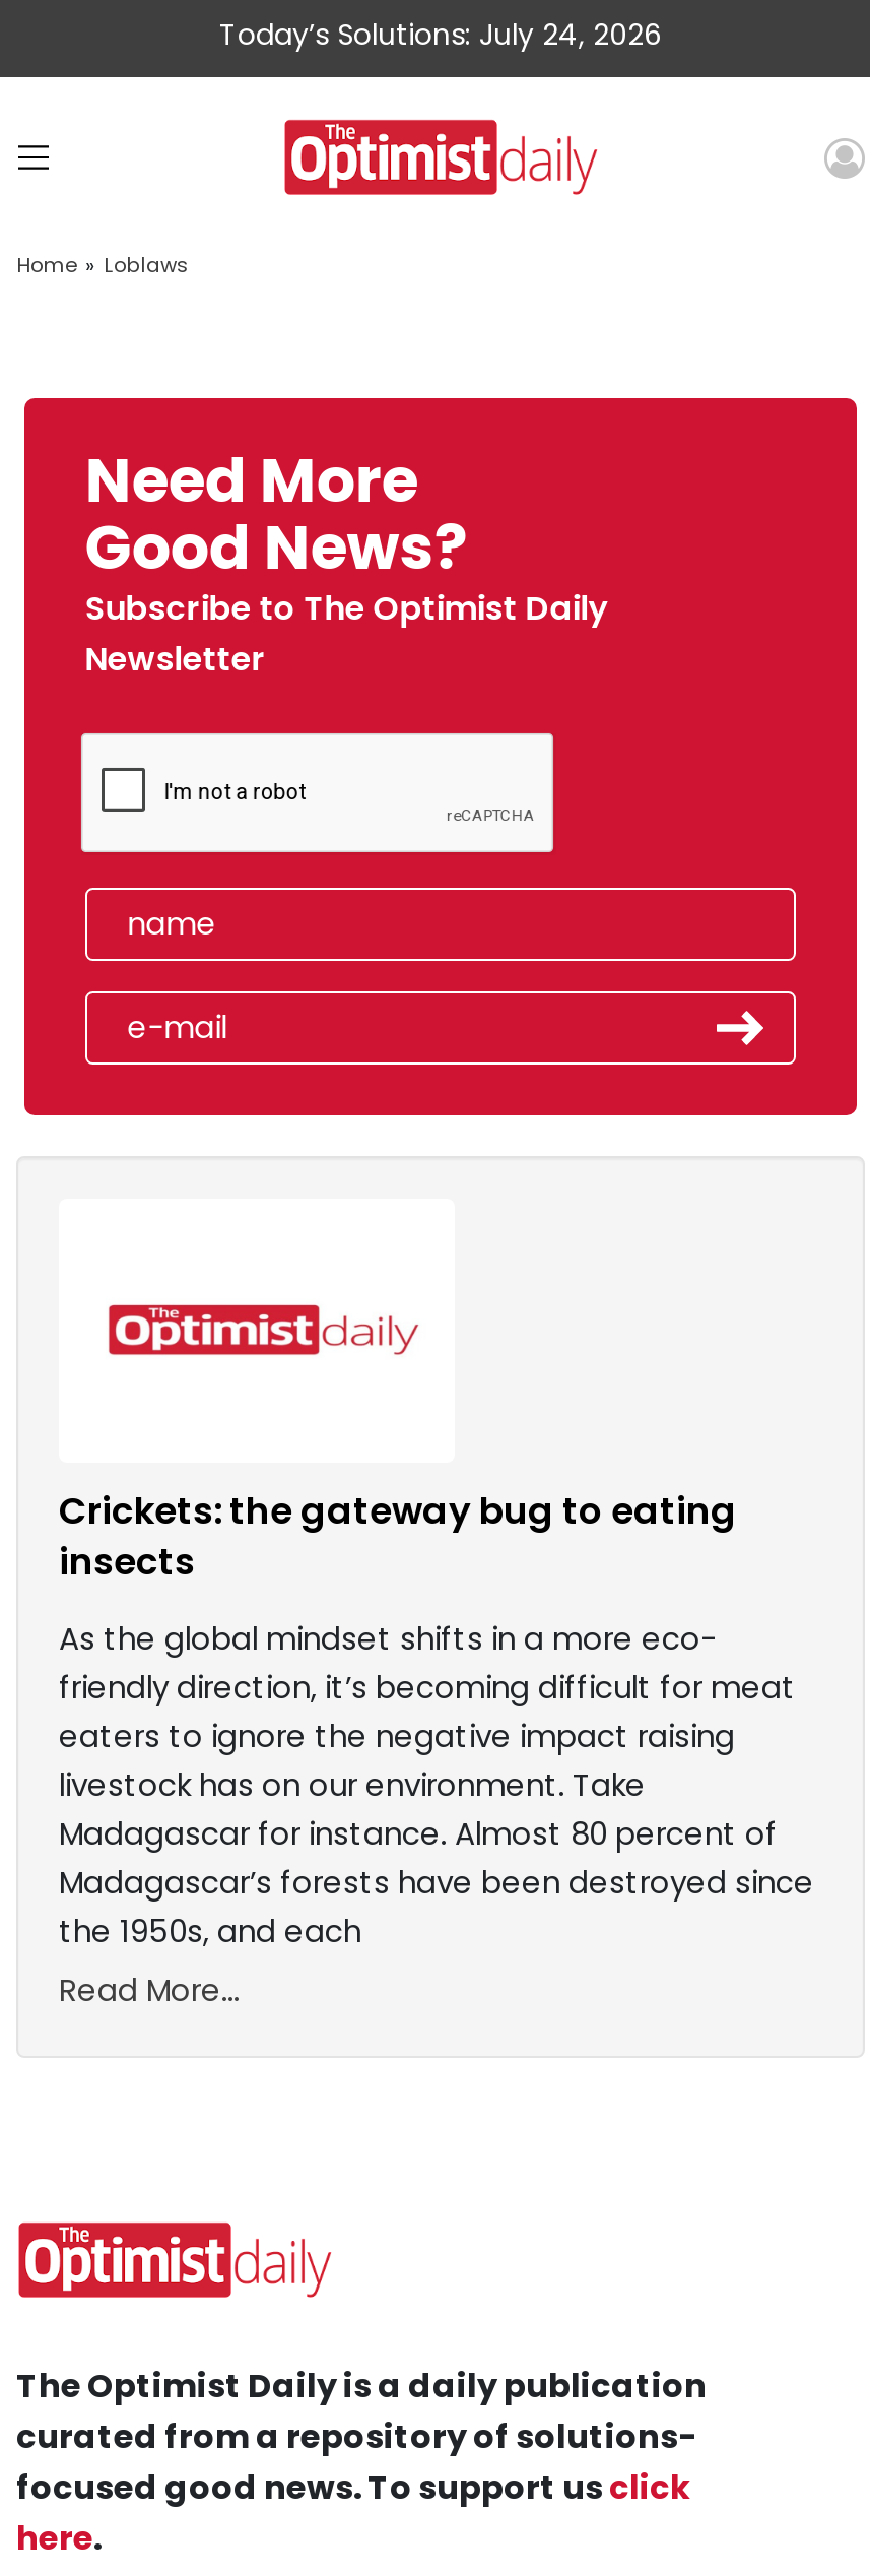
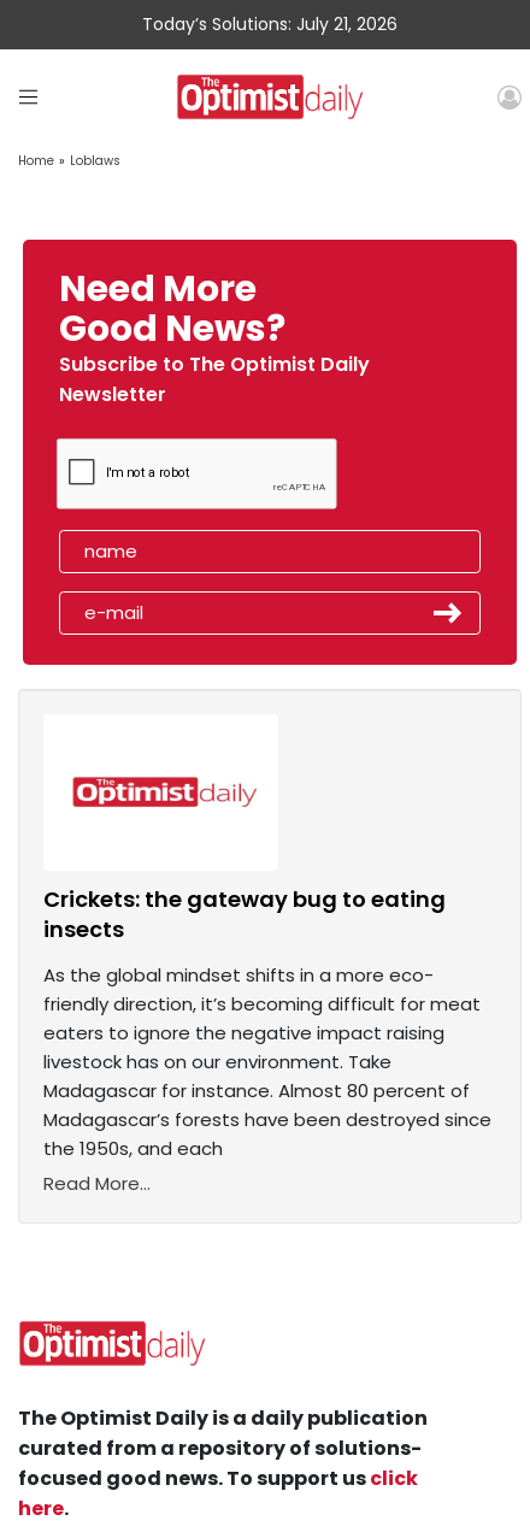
- Today’s Solutions: July 24, 2026
+ Today’s Solutions: July 21, 2026
